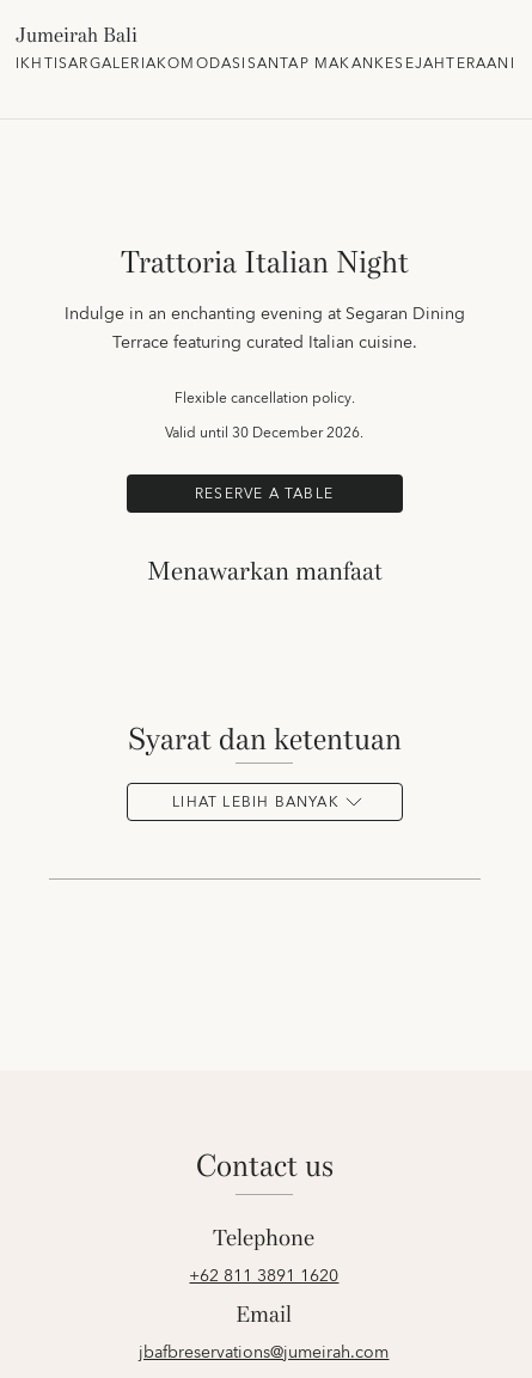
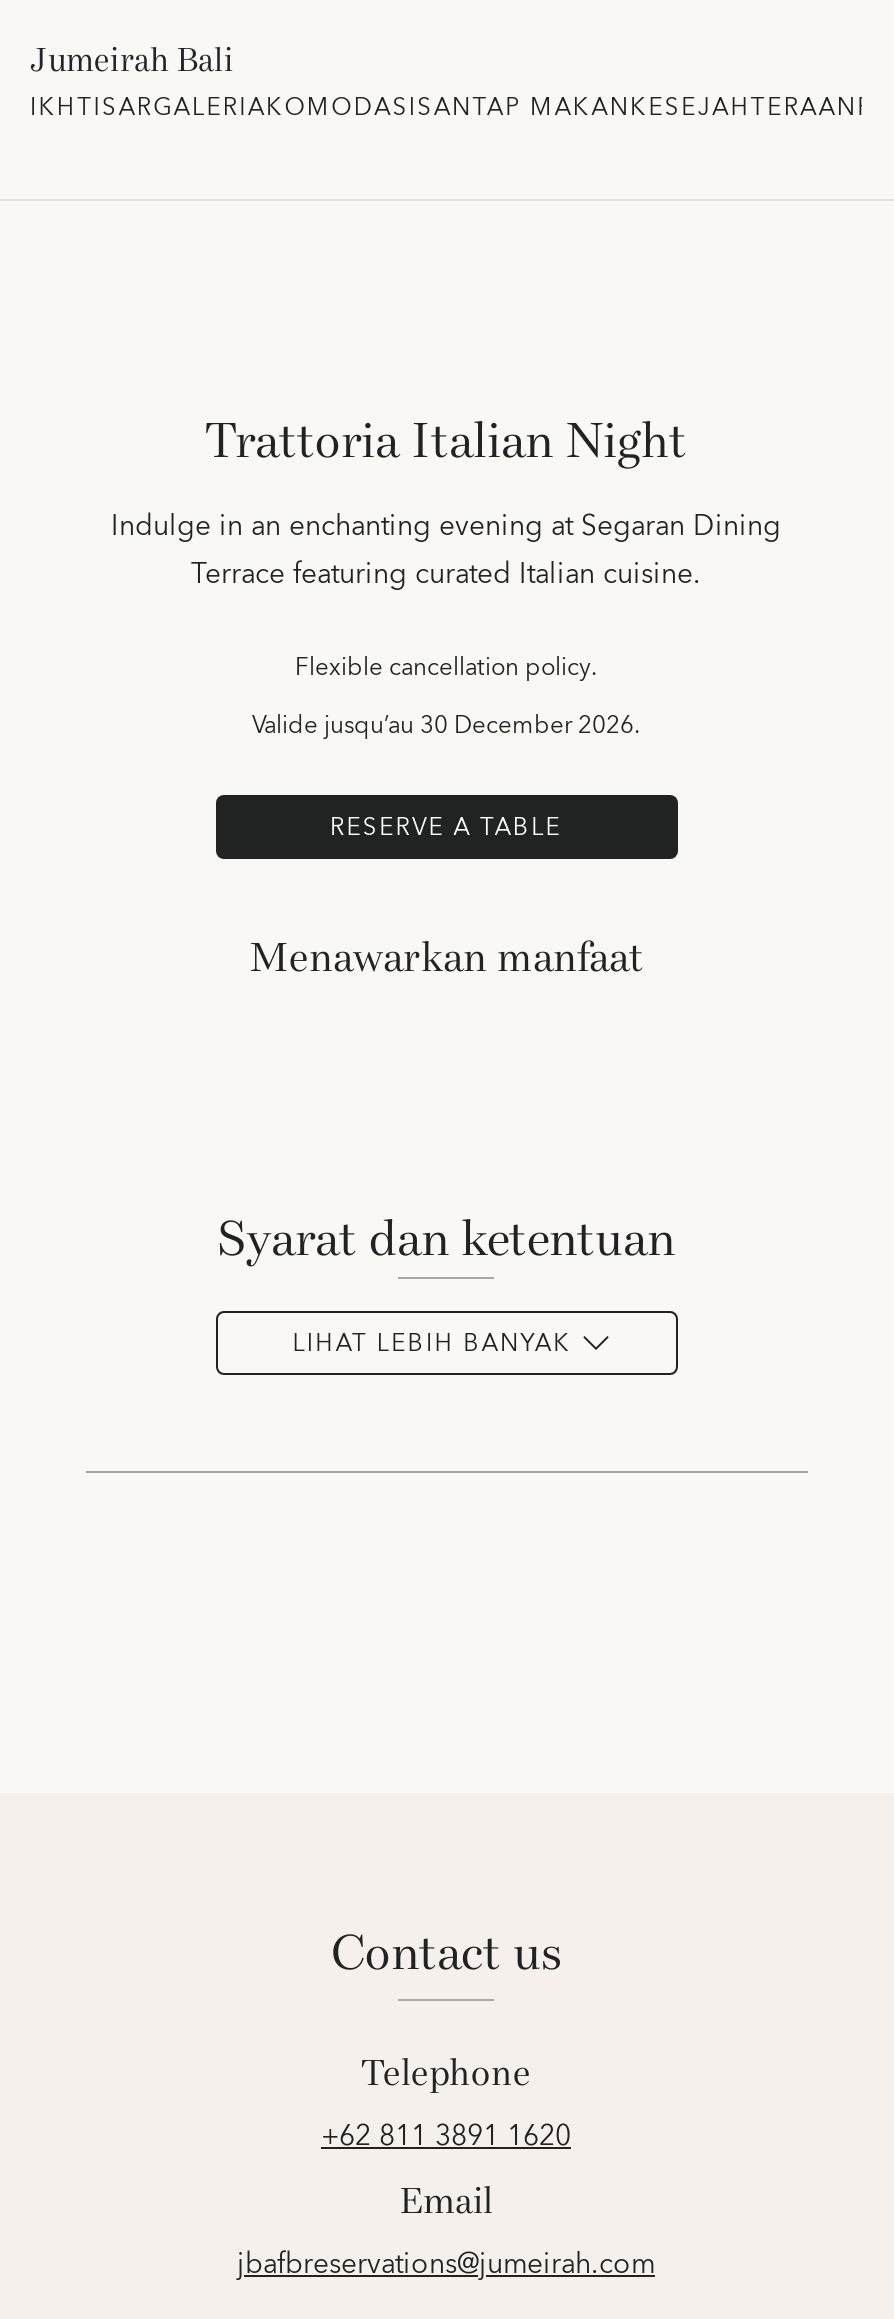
- Valid until 30 December 2026.
+ Valide jusqu’au 30 December 2026.
